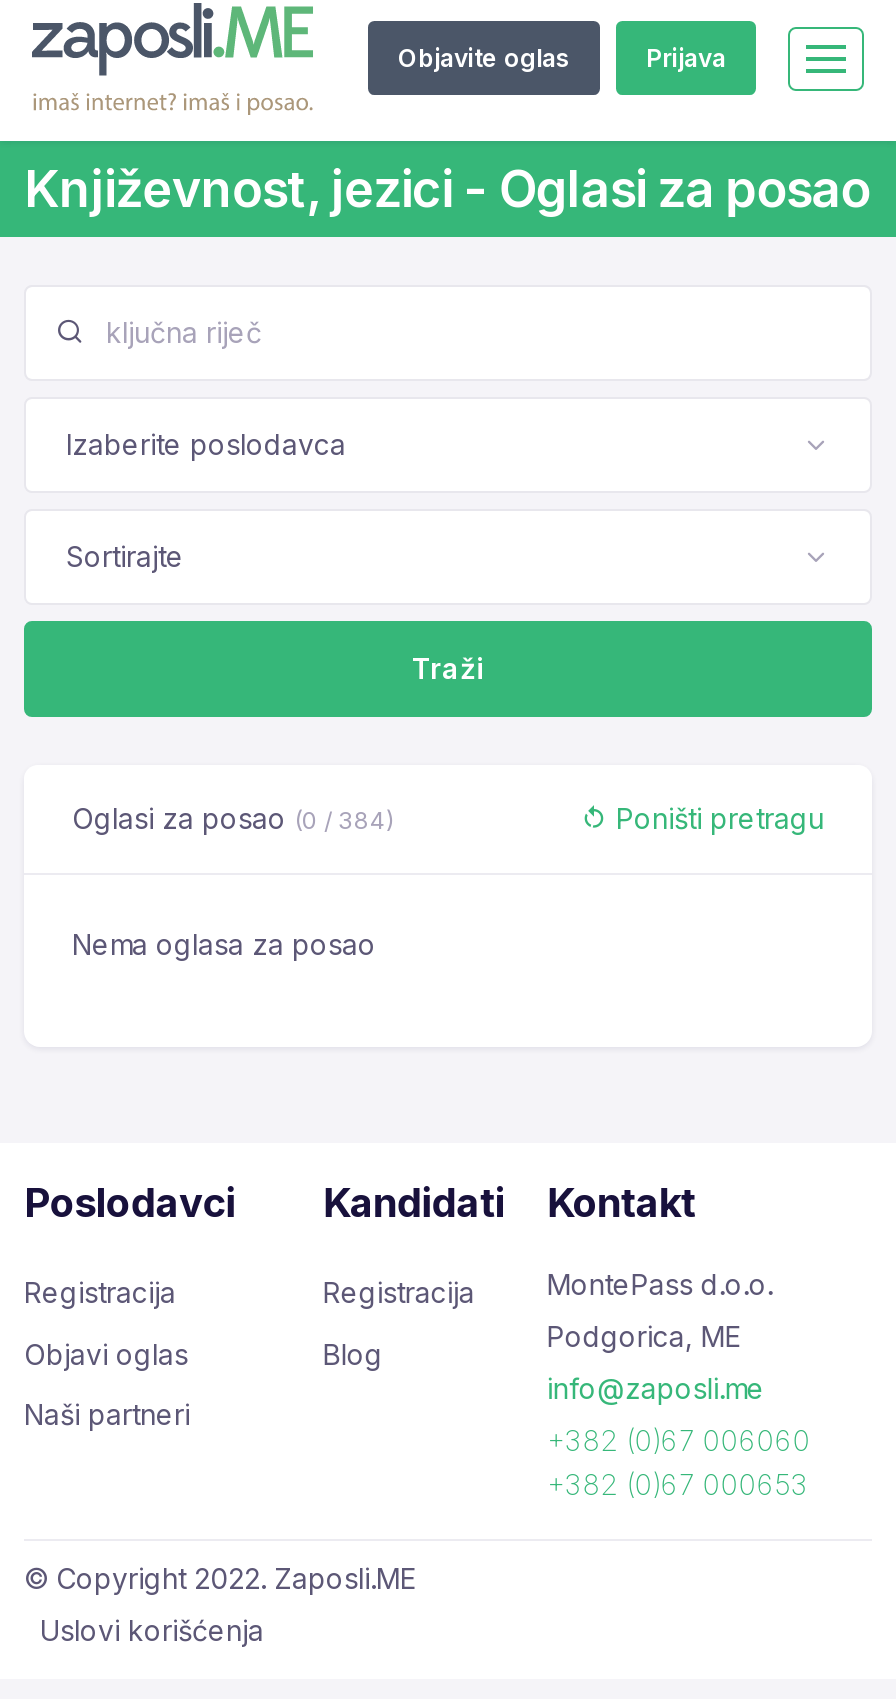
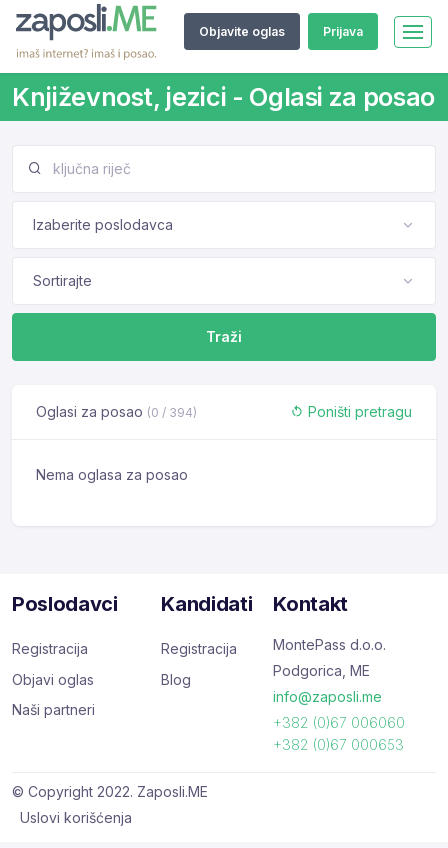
- Oglasi za posao (0 / 384)
+ Oglasi za posao (0 / 394)
